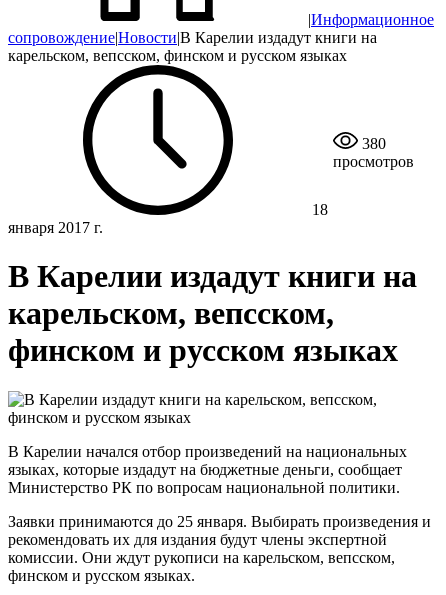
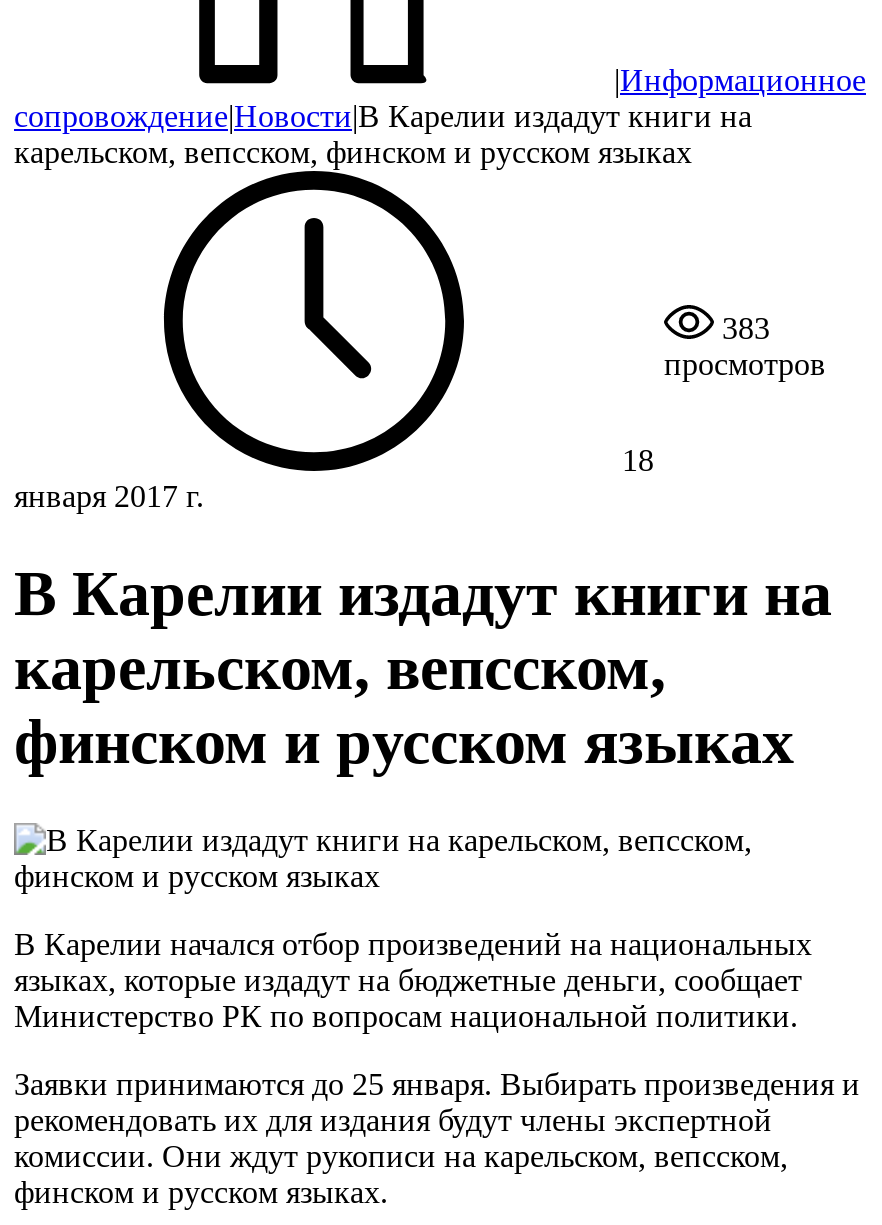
- 380
+ 383
